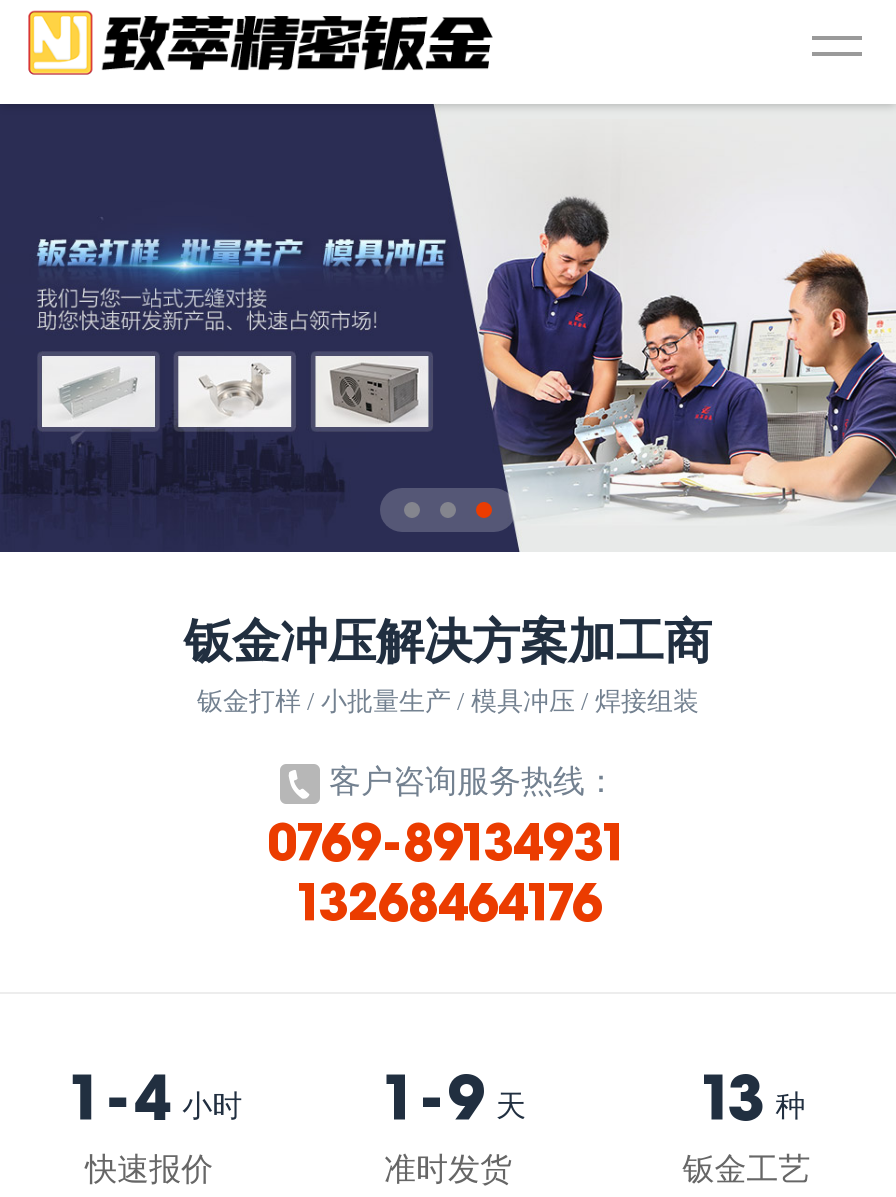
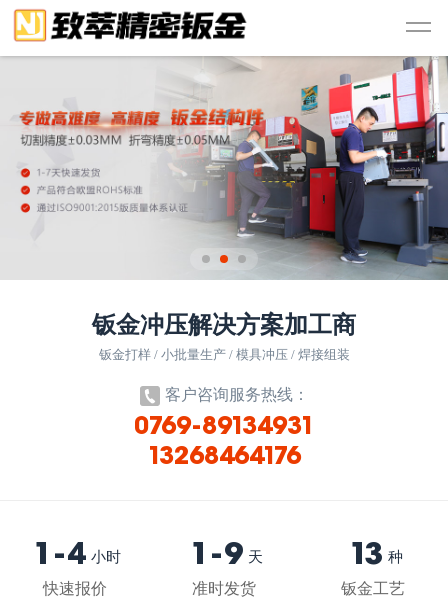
- [image]
+ [image]
